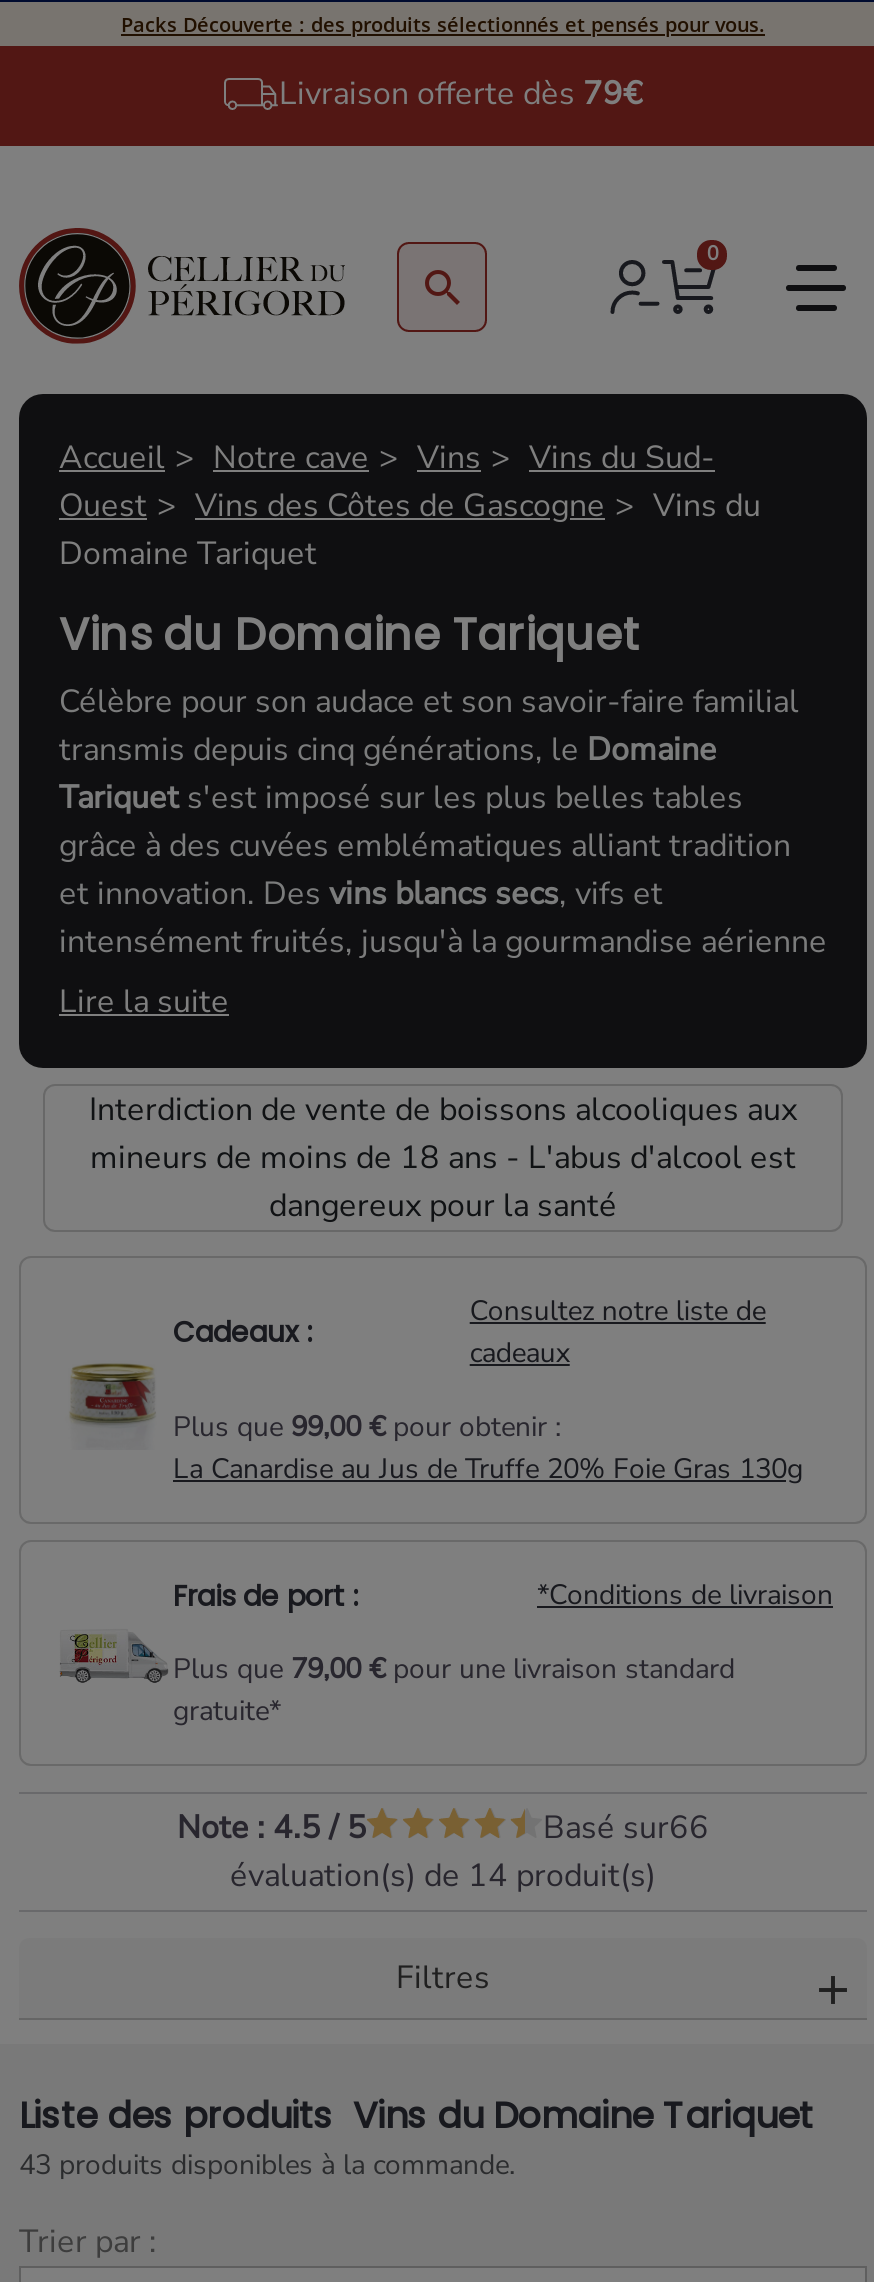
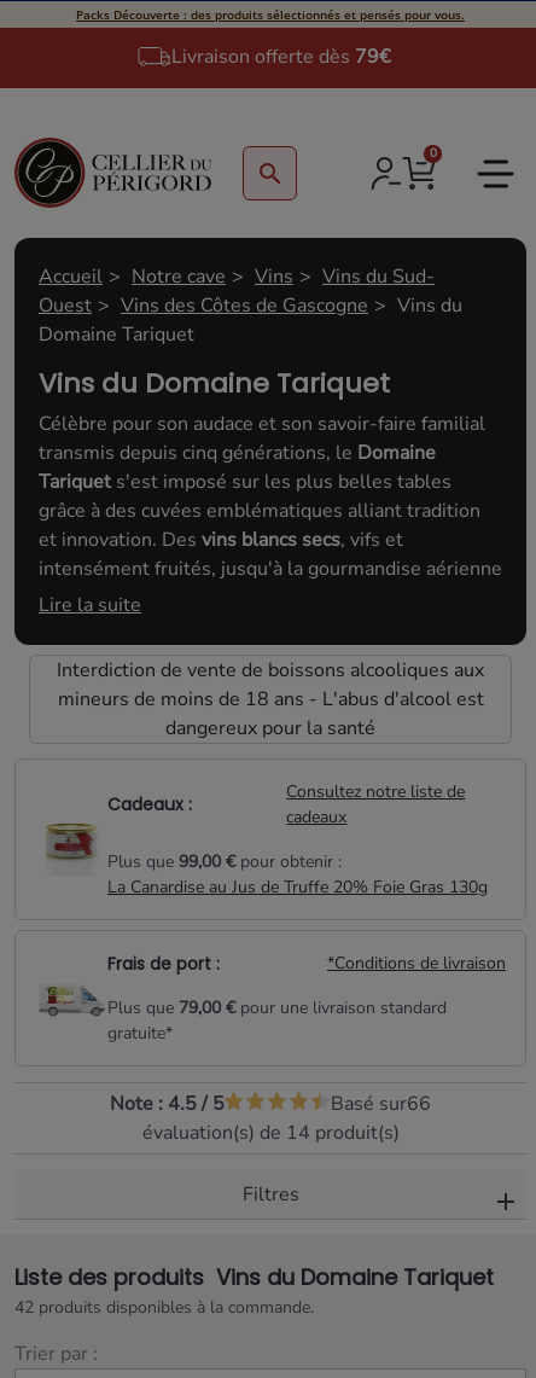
- 43 produits disponibles à la commande.
+ 42 produits disponibles à la commande.
